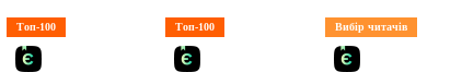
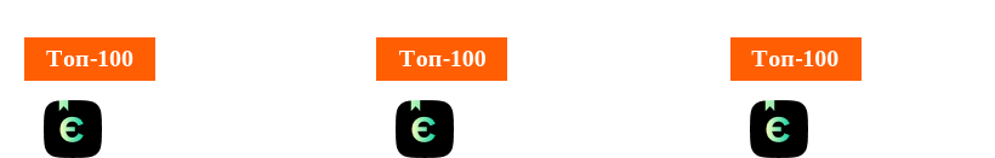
- Вибір читачів
+ Топ-100
